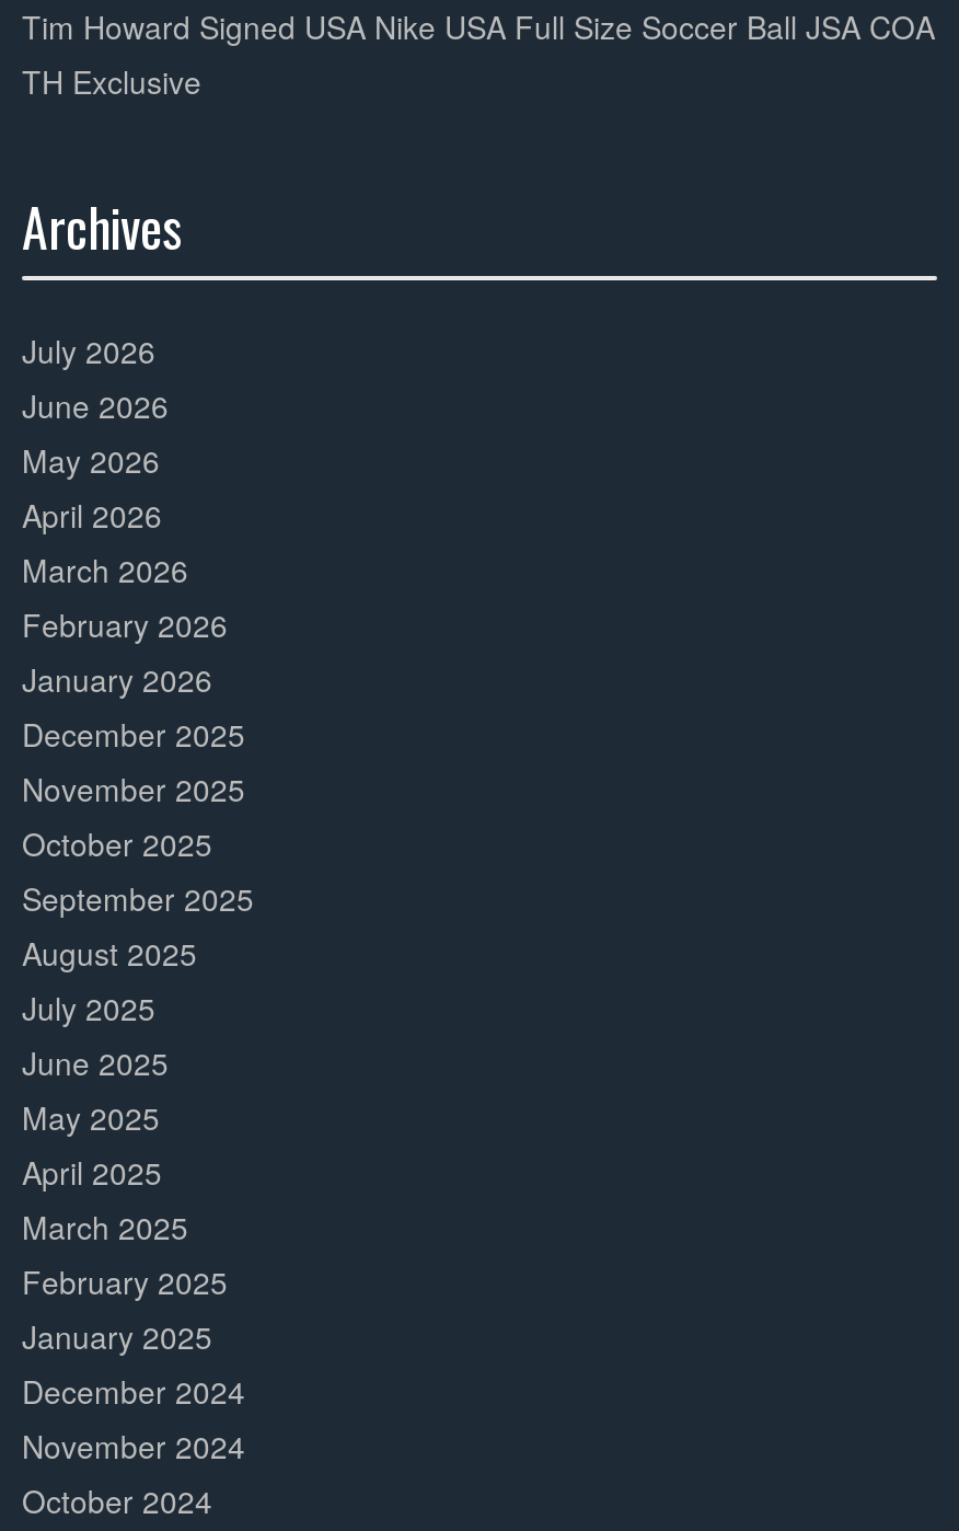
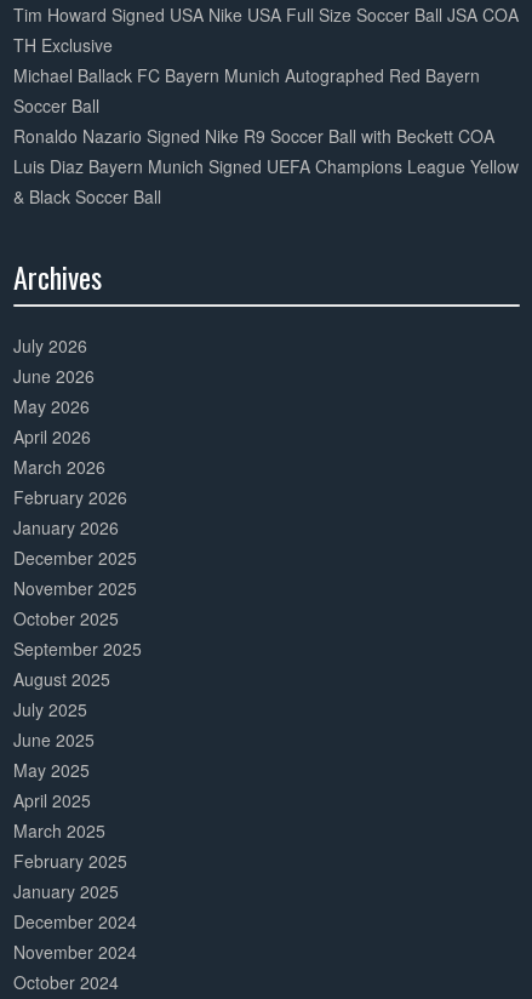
+ Michael Ballack FC Bayern Munich Autographed Red Bayern
+ Soccer Ball
+ Ronaldo Nazario Signed Nike R9 Soccer Ball with Beckett COA
+ Luis Diaz Bayern Munich Signed UEFA Champions League Yellow
+ & Black Soccer Ball
